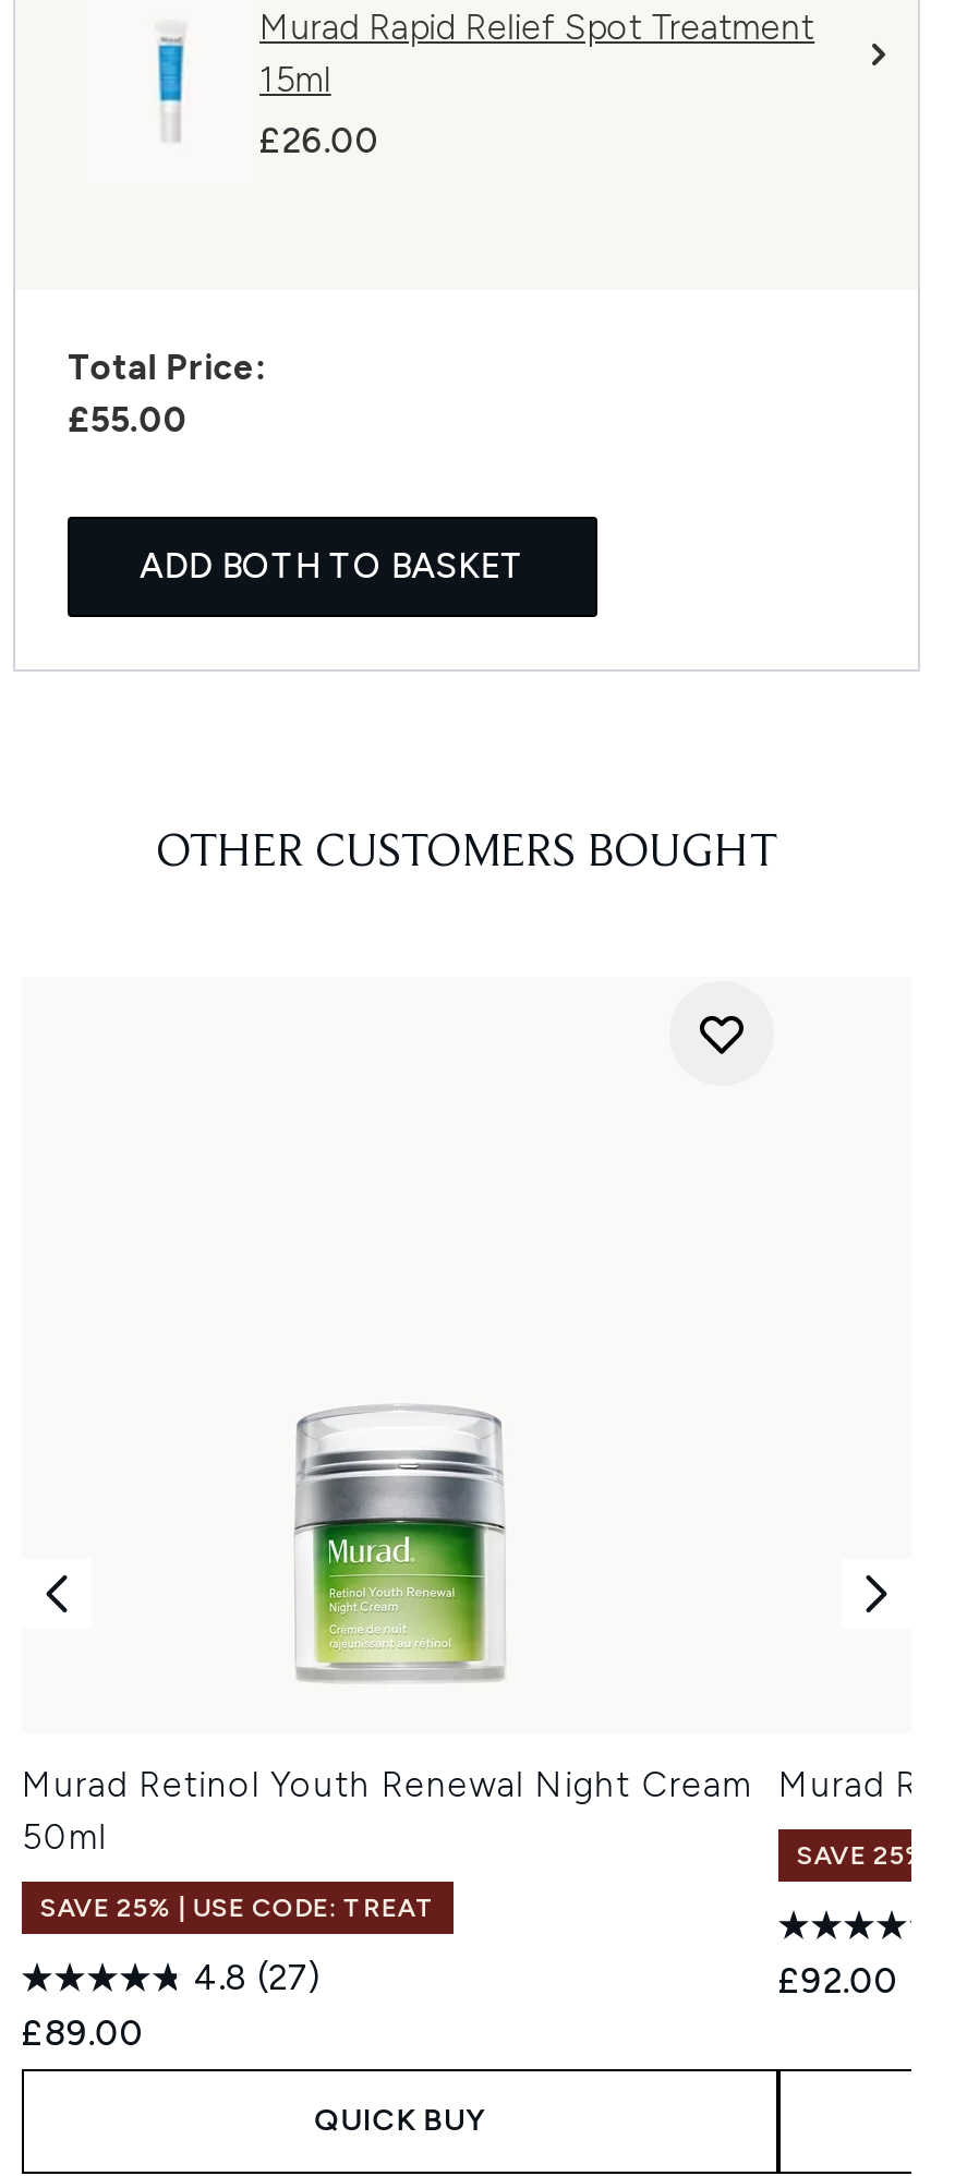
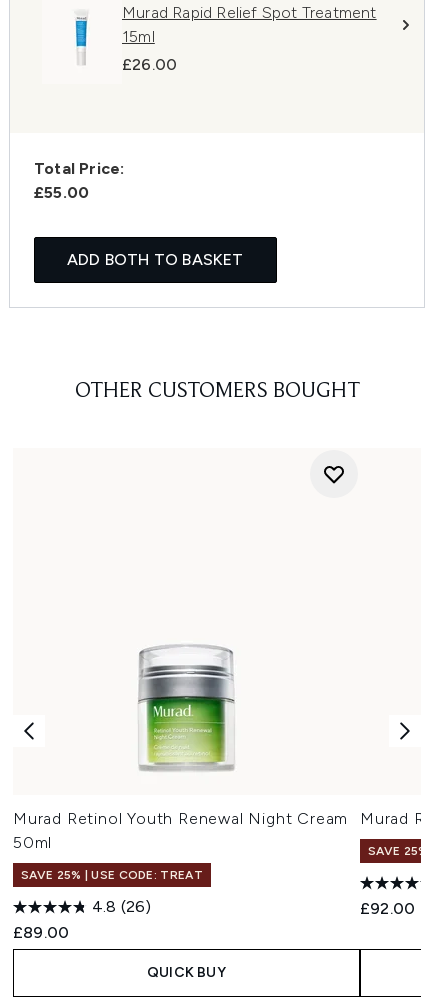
- 4.8 (27)
+ 4.8 (26)
